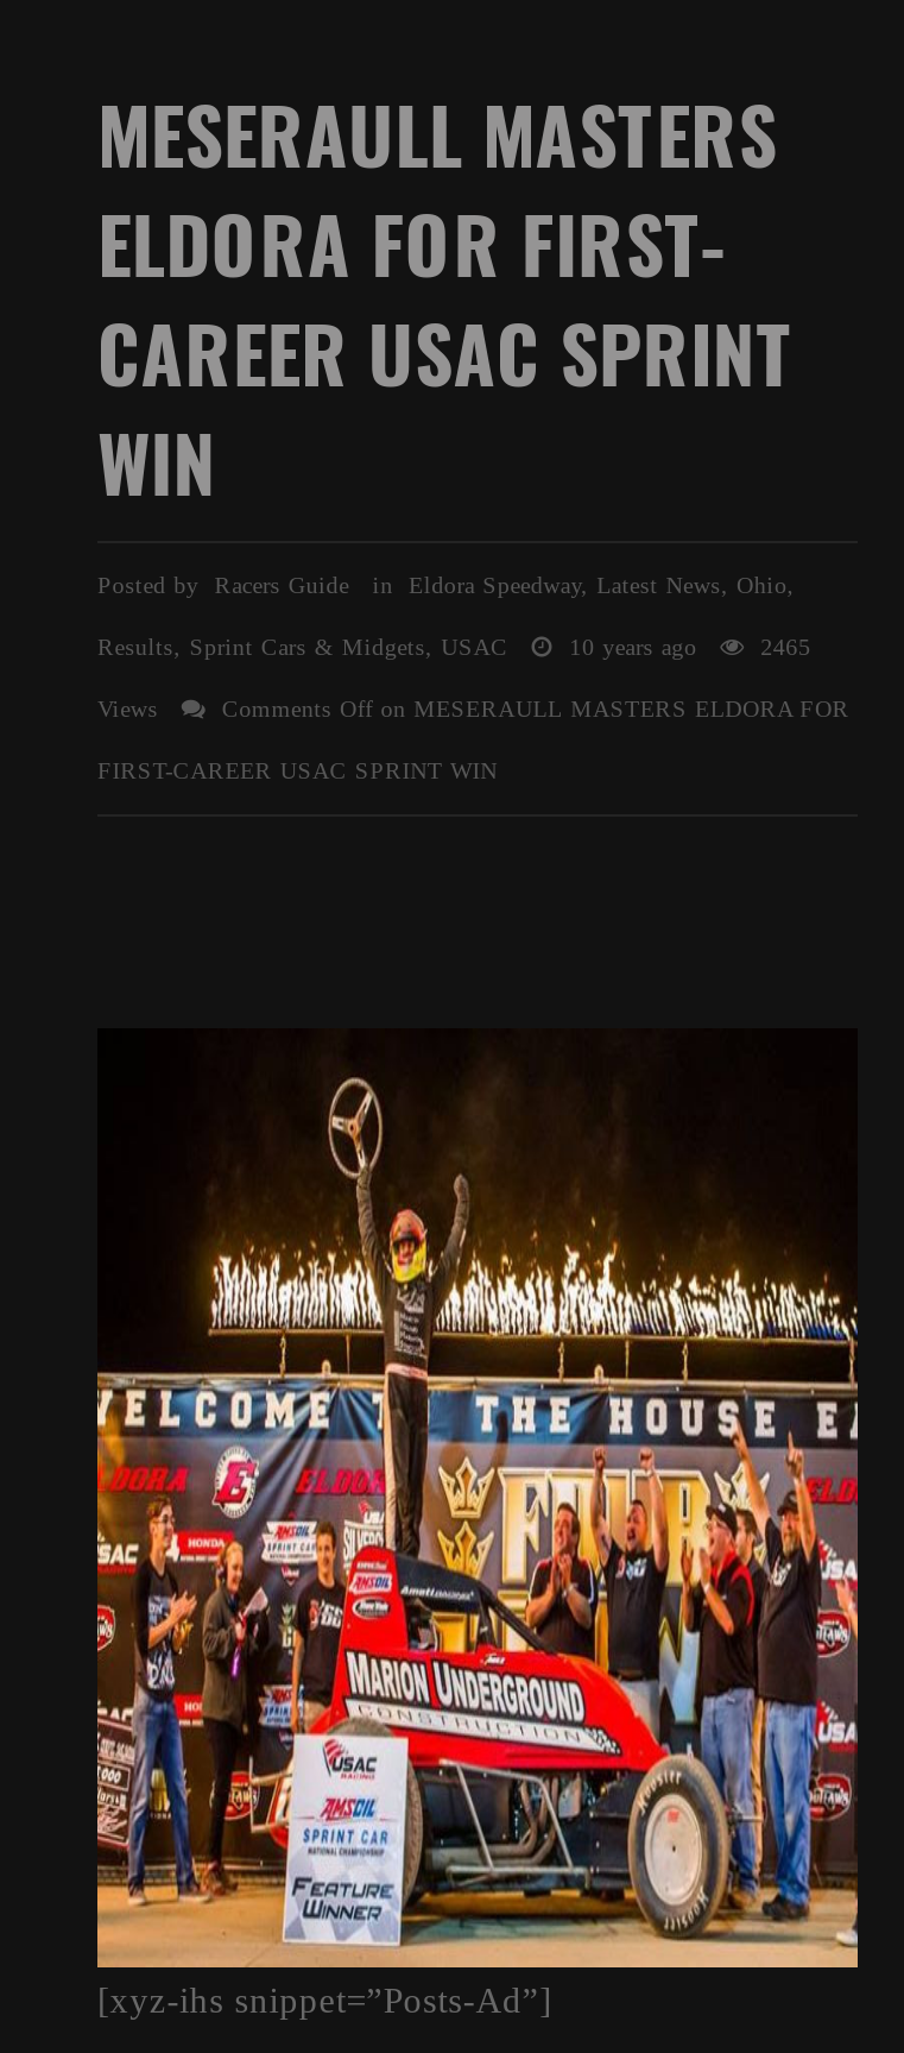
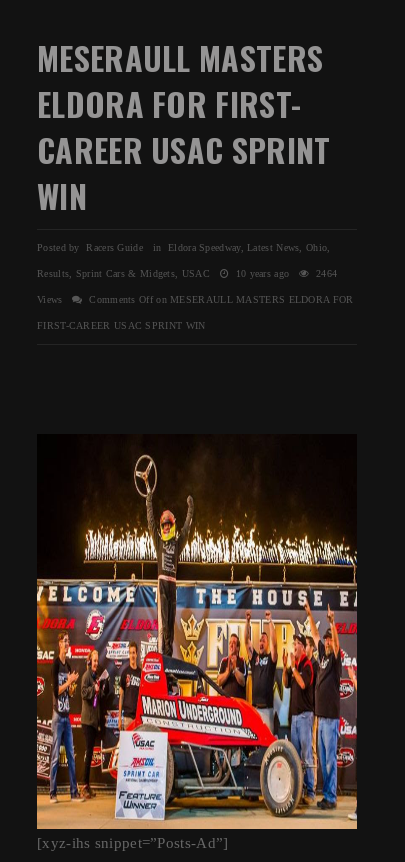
- Results, Sprint Cars & Midgets, USAC 10 years ago 2465
+ Results, Sprint Cars & Midgets, USAC 10 years ago 2464
